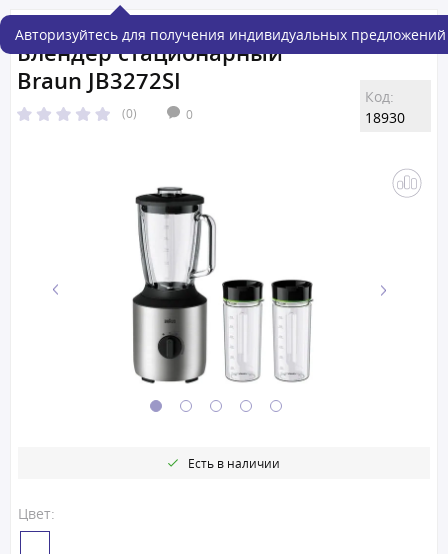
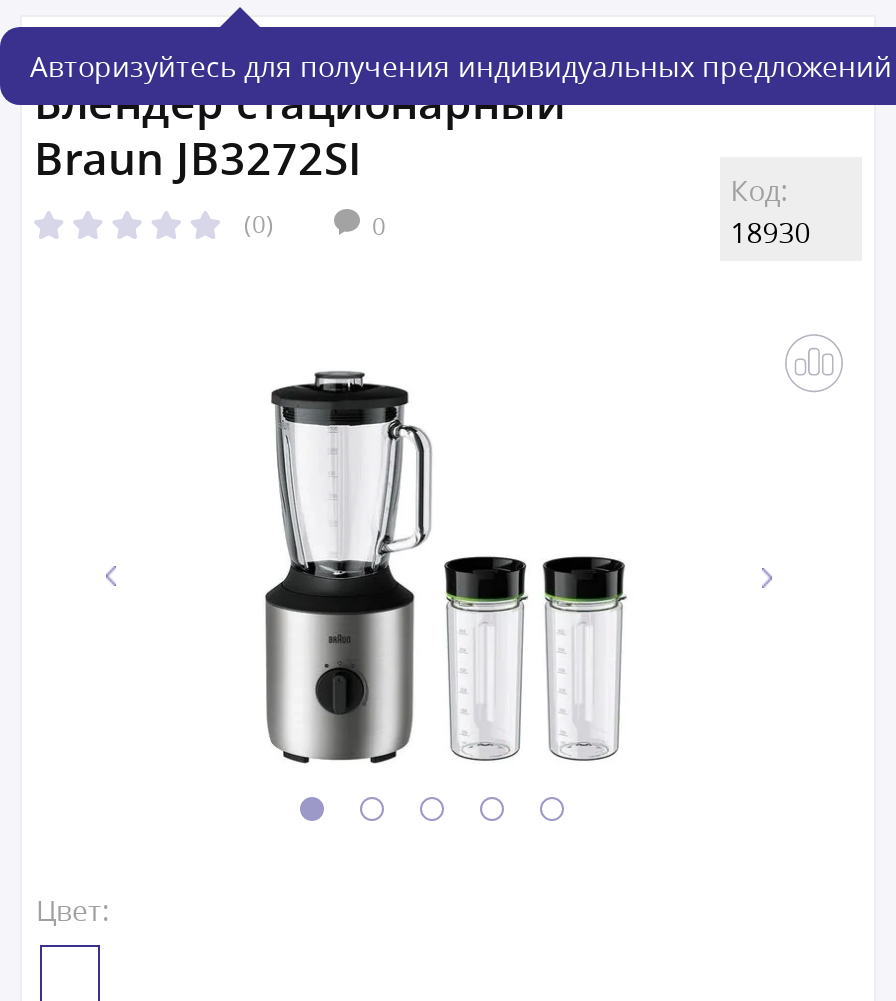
- Есть в наличии
